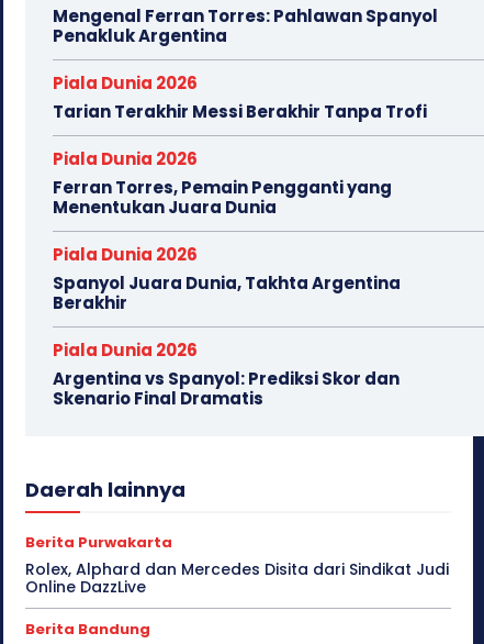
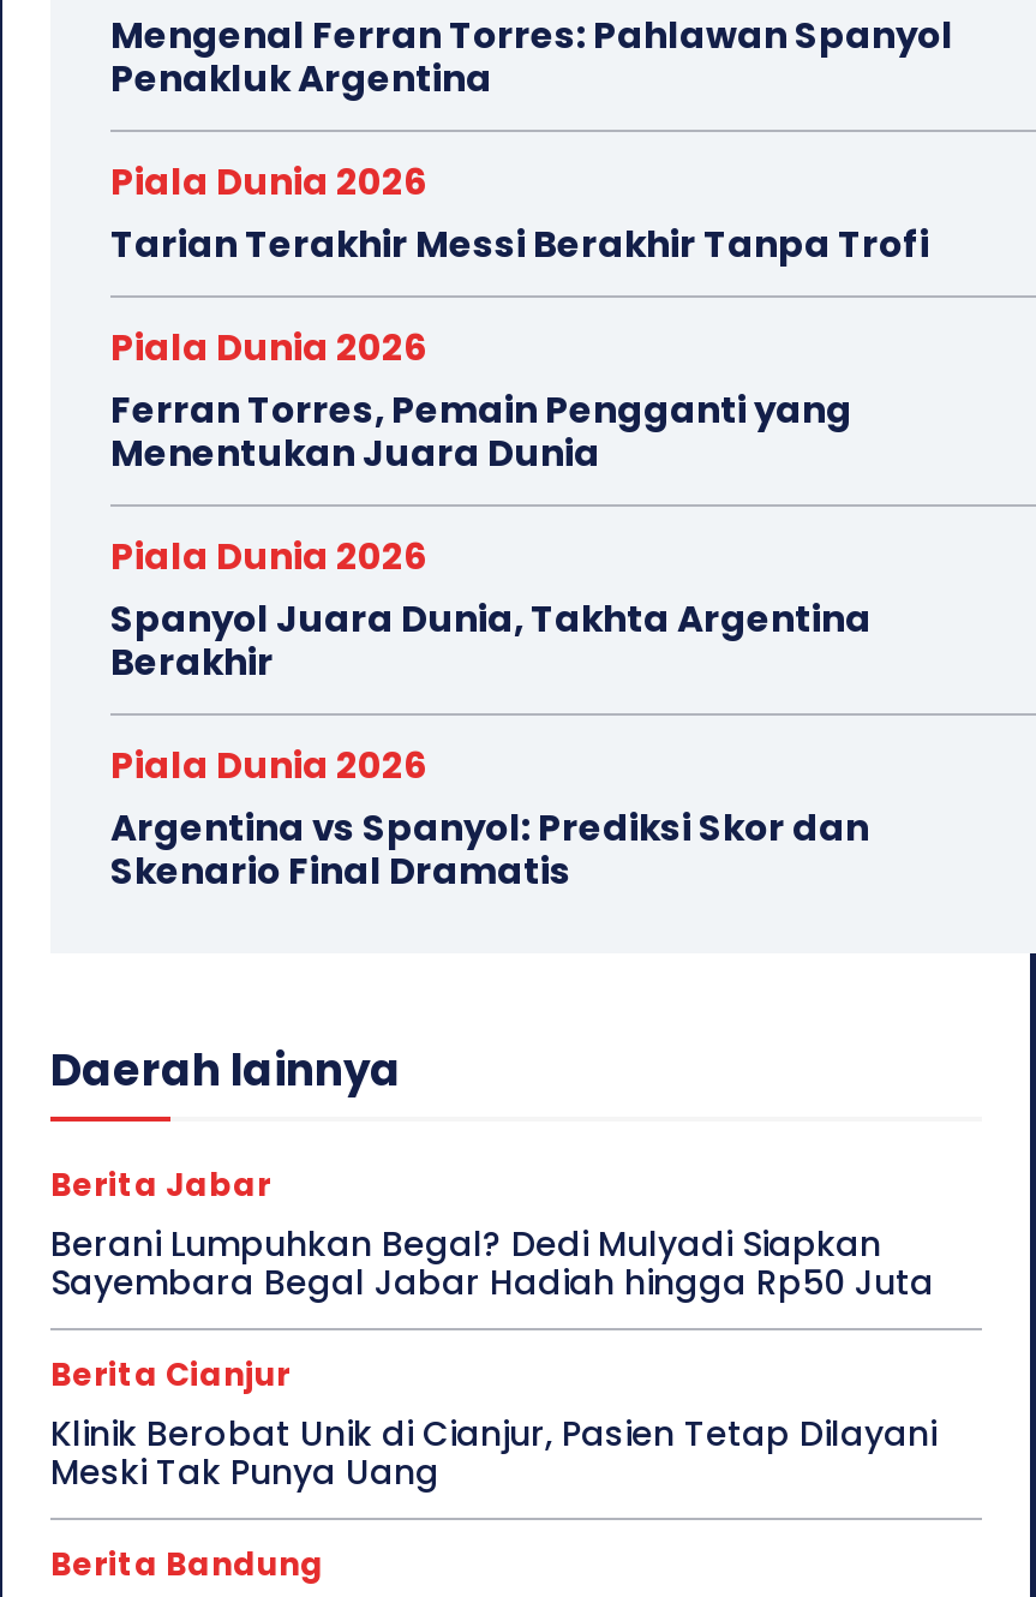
- Berita Purwakarta
- Rolex, Alphard dan Mercedes Disita dari Sindikat Judi
- Online DazzLive
+ Berita Jabar
+ Berani Lumpuhkan Begal? Dedi Mulyadi Siapkan
+ Sayembara Begal Jabar Hadiah hingga Rp50 Juta
+ Berita Cianjur
+ Klinik Berobat Unik di Cianjur, Pasien Tetap Dilayani
+ Meski Tak Punya Uang
